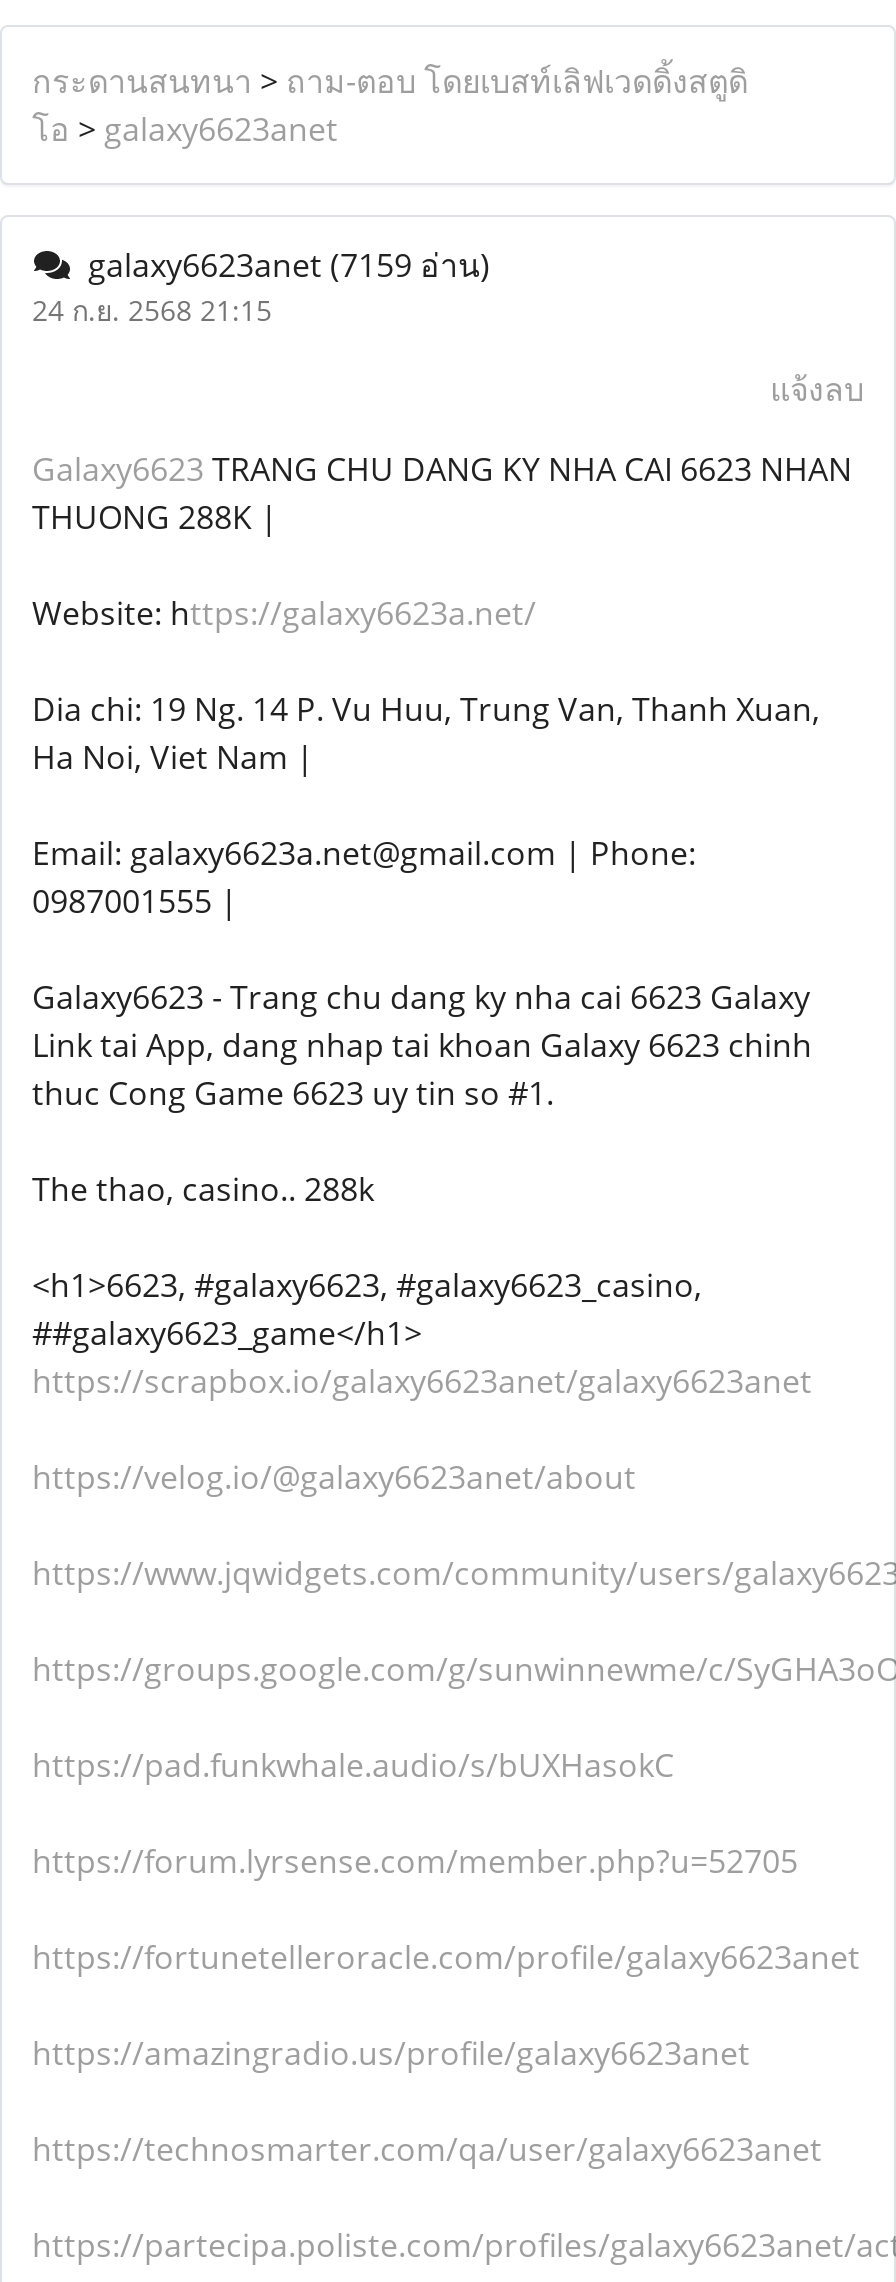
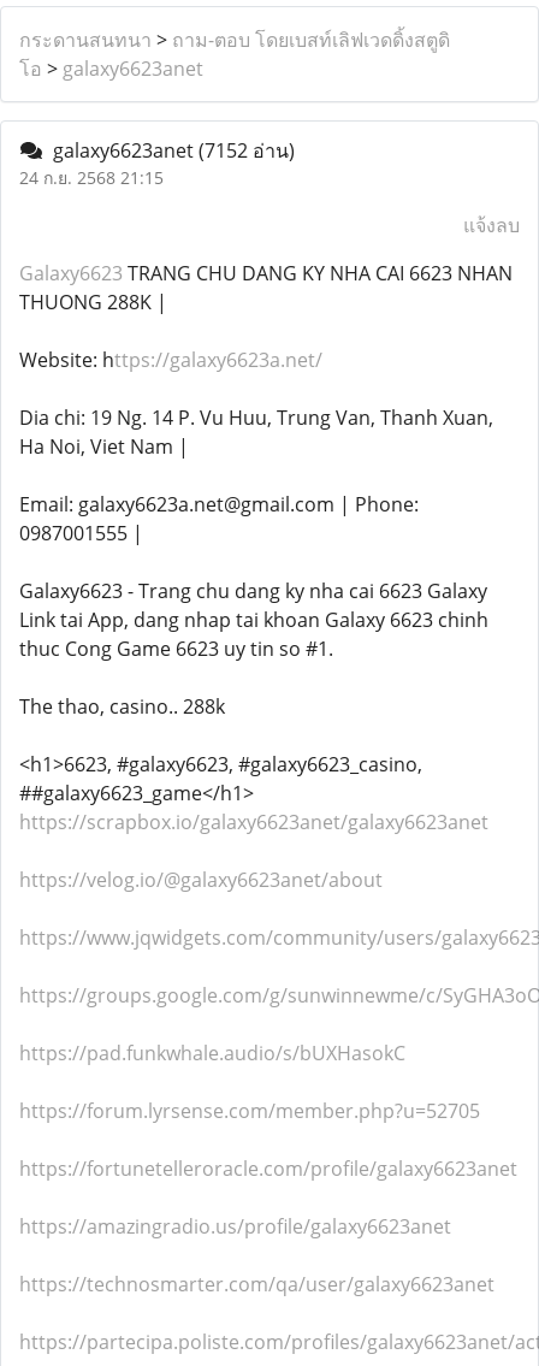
- galaxy6623anet (7159 อ่าน)
+ galaxy6623anet (7152 อ่าน)
